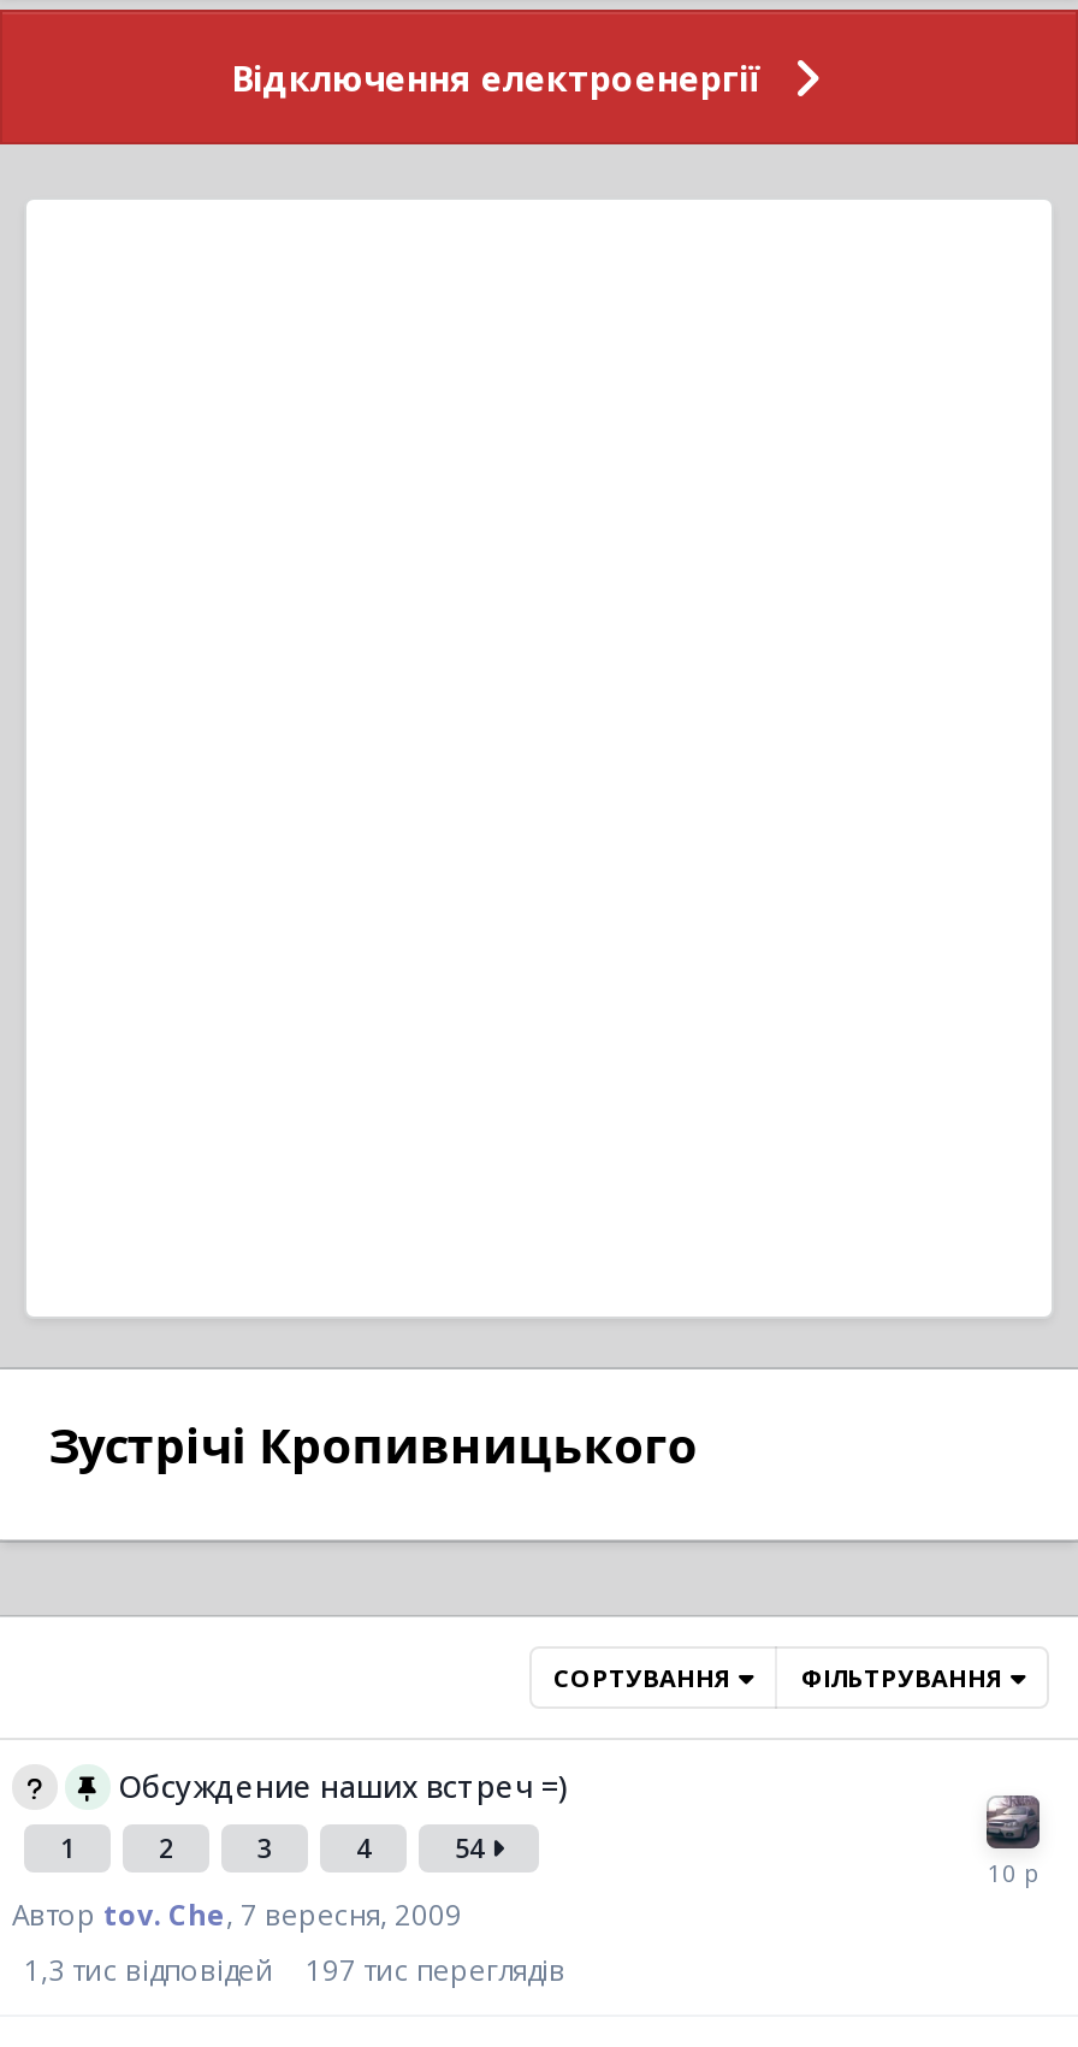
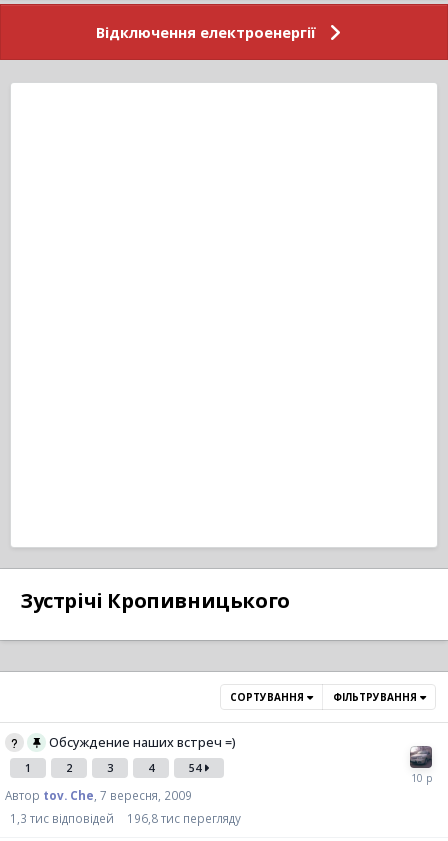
- 197 тис переглядів
+ 196,8 тис перегляду
